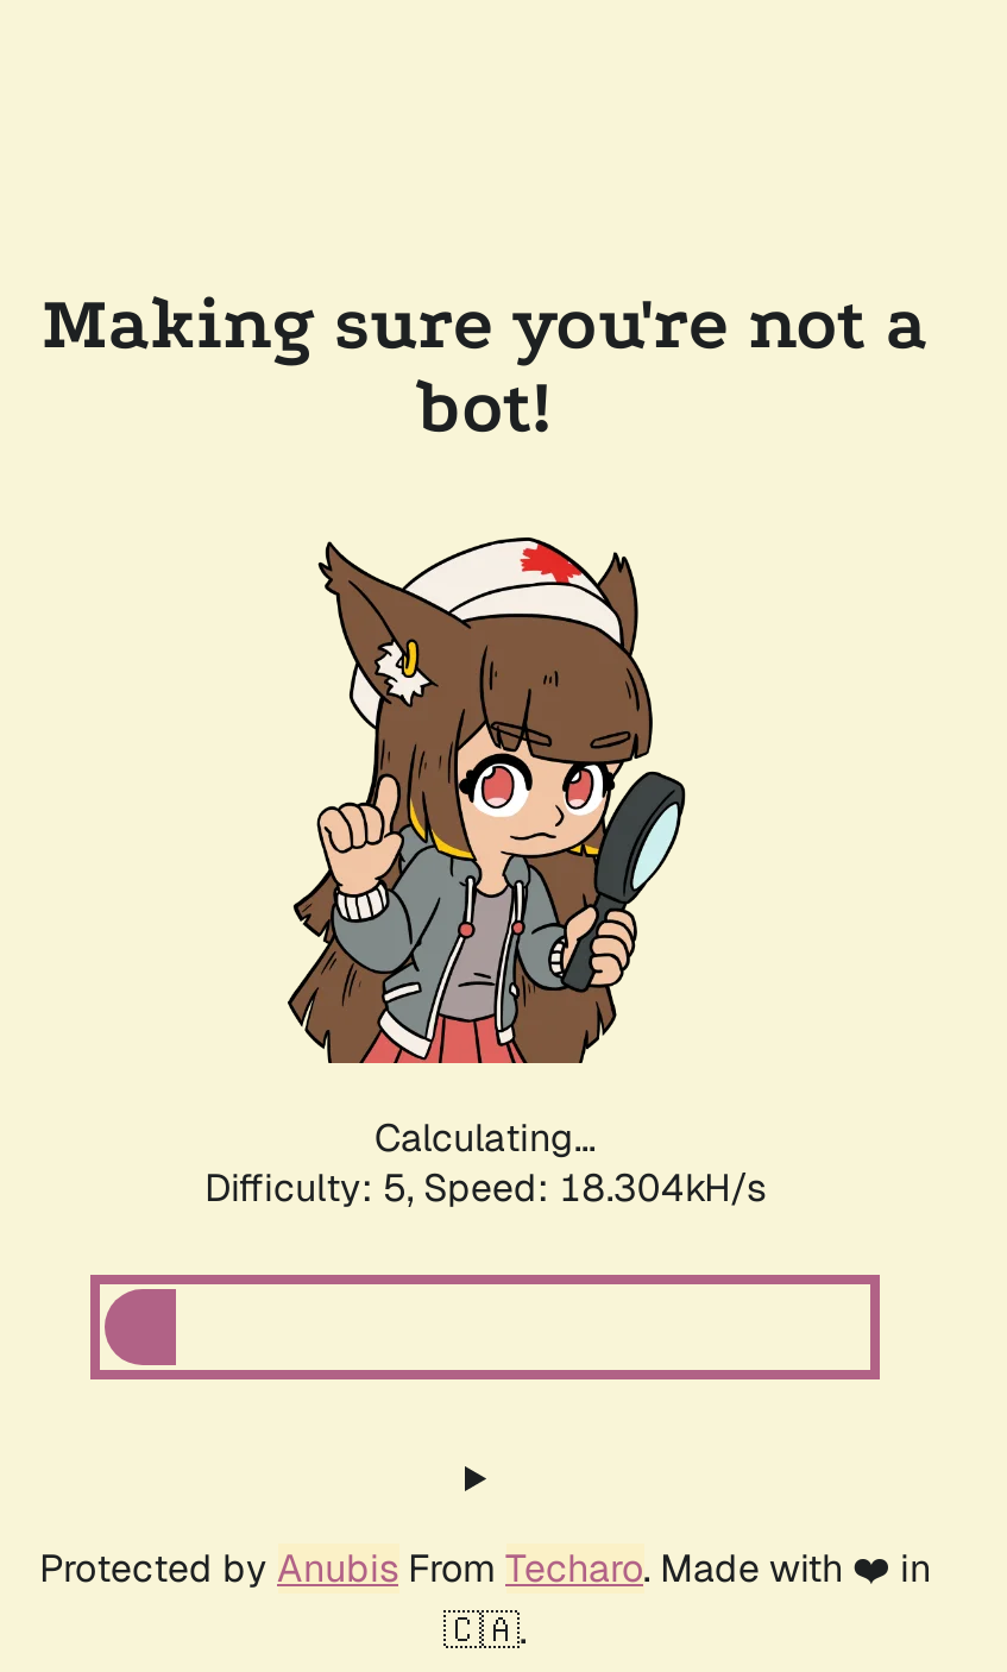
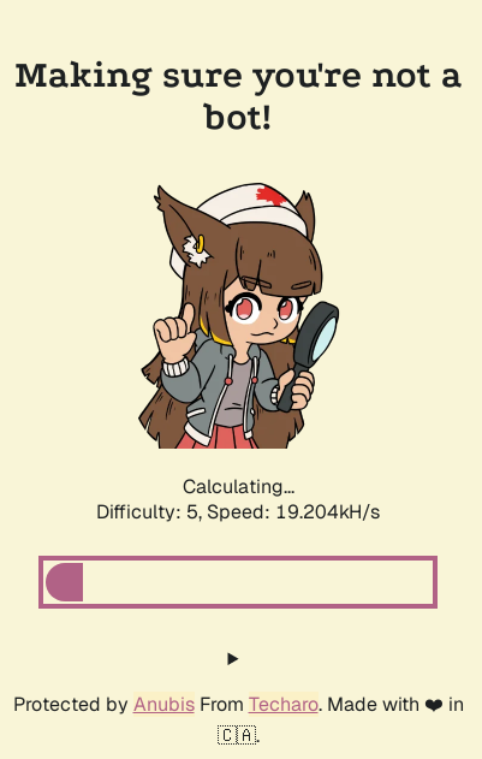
- Difficulty: 5, Speed: 18.304kH/s
+ Difficulty: 5, Speed: 19.204kH/s
